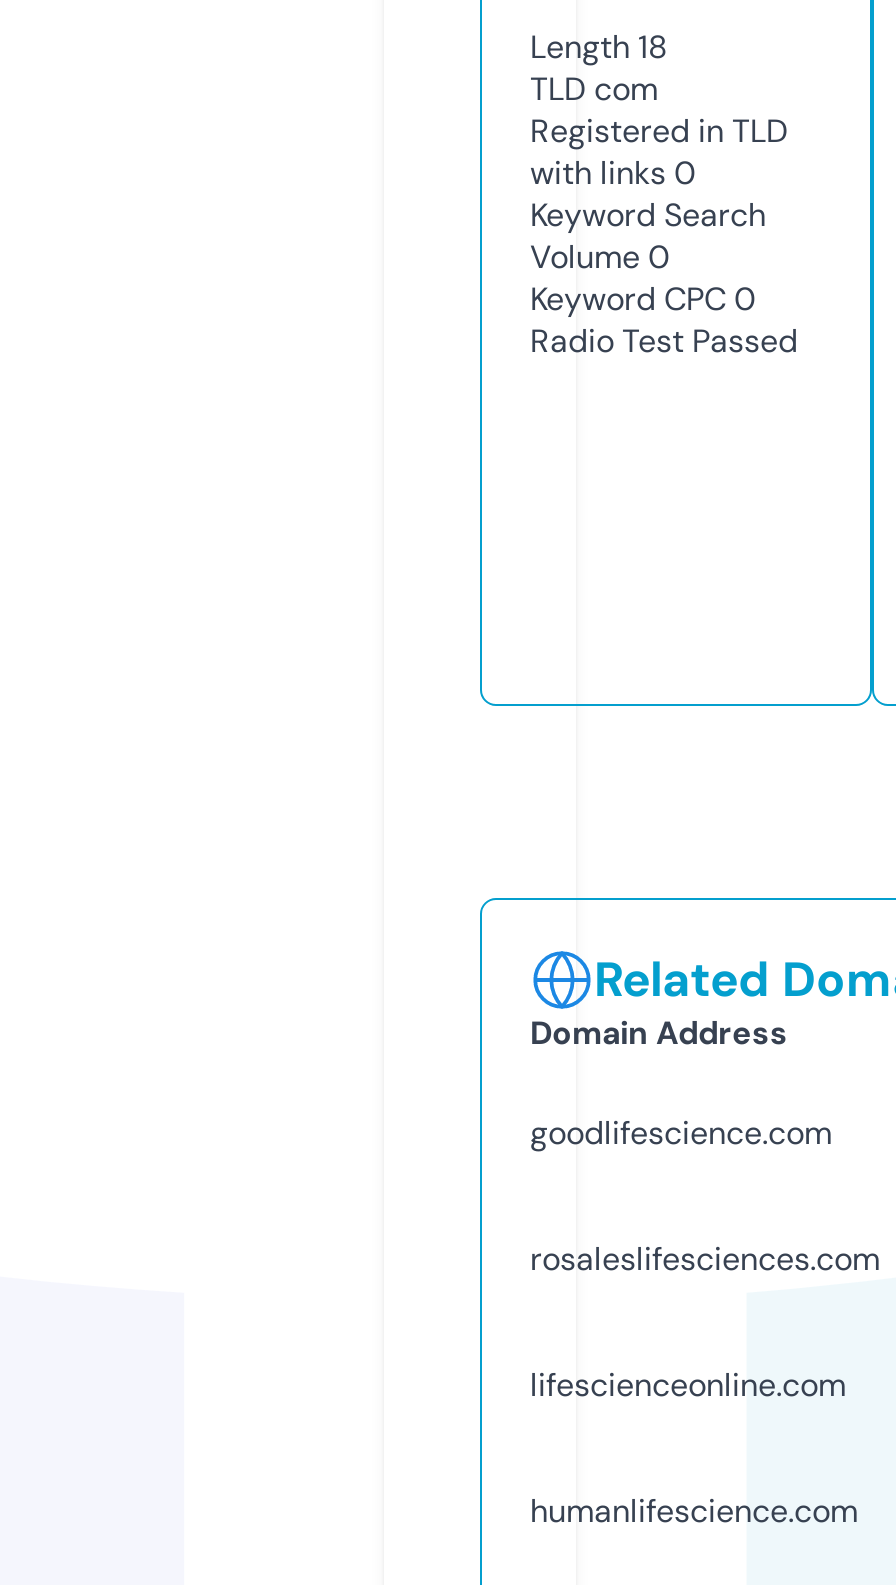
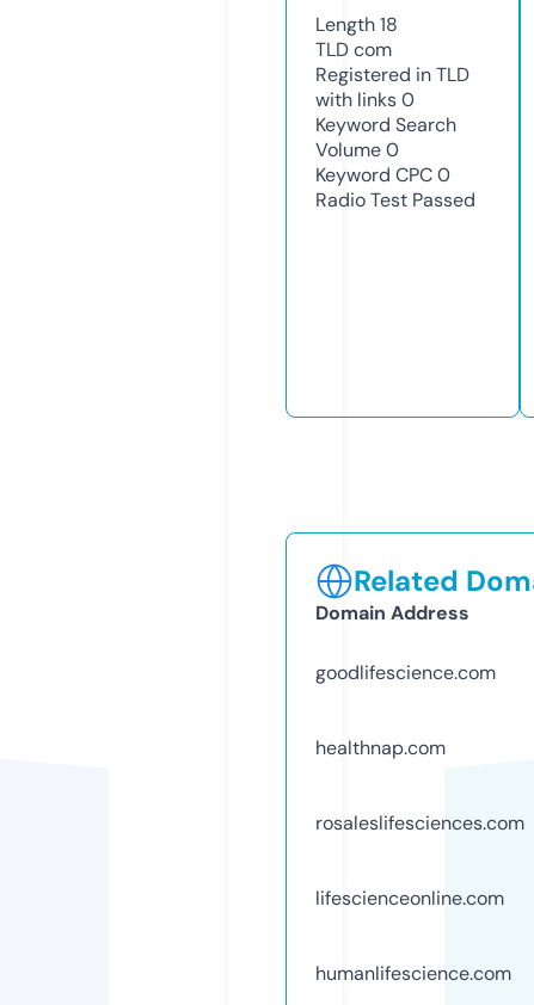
+ healthnap.com
